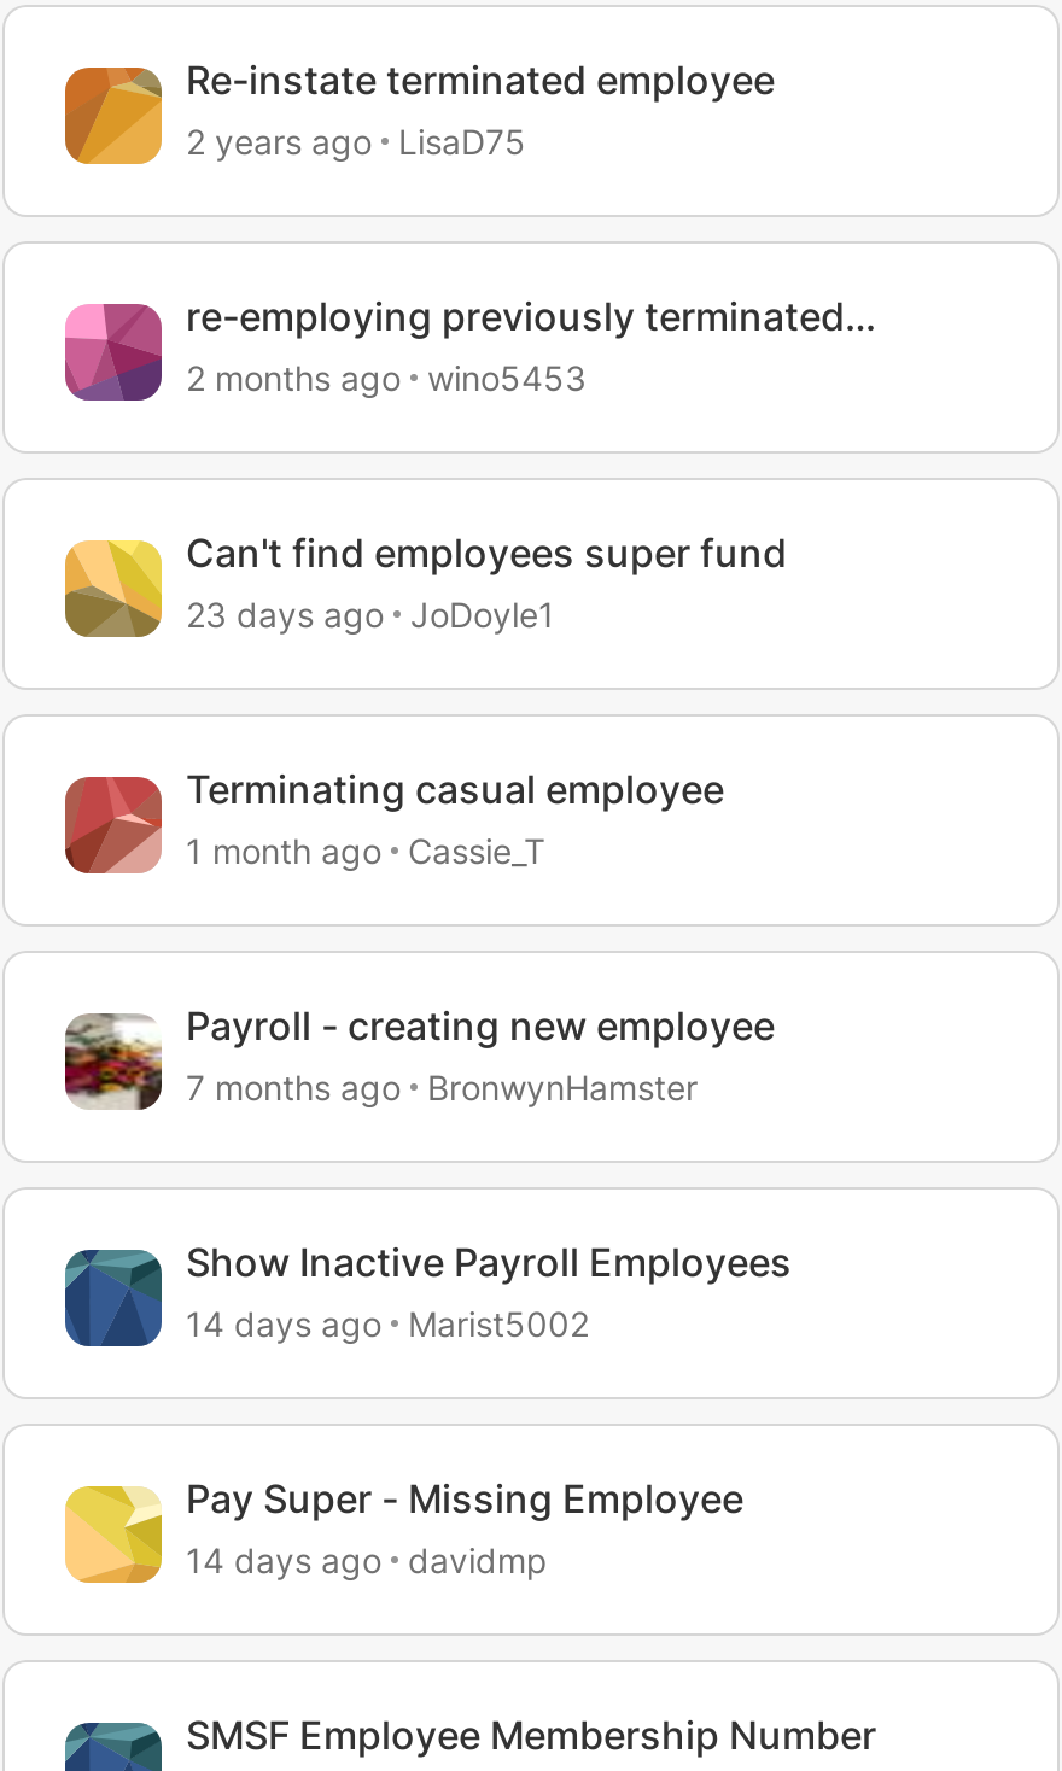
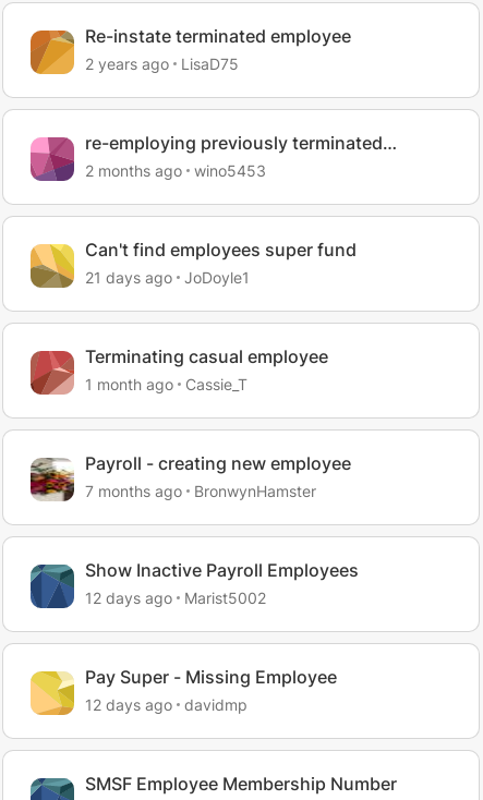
- 23 days ago JoDoyle1
+ 21 days ago JoDoyle1

- 14 days ago Marist5002
+ 12 days ago Marist5002

- 14 days ago davidmp
+ 12 days ago davidmp
